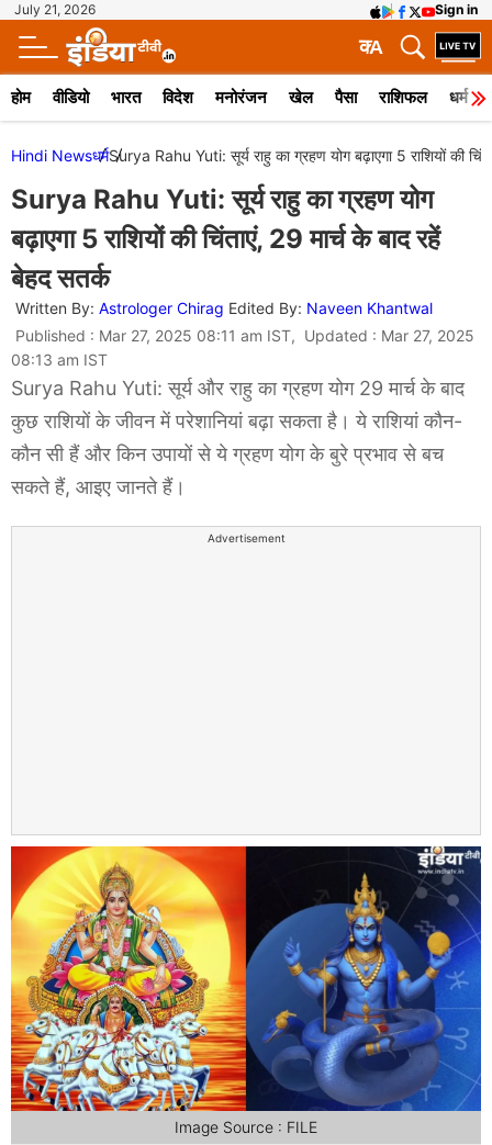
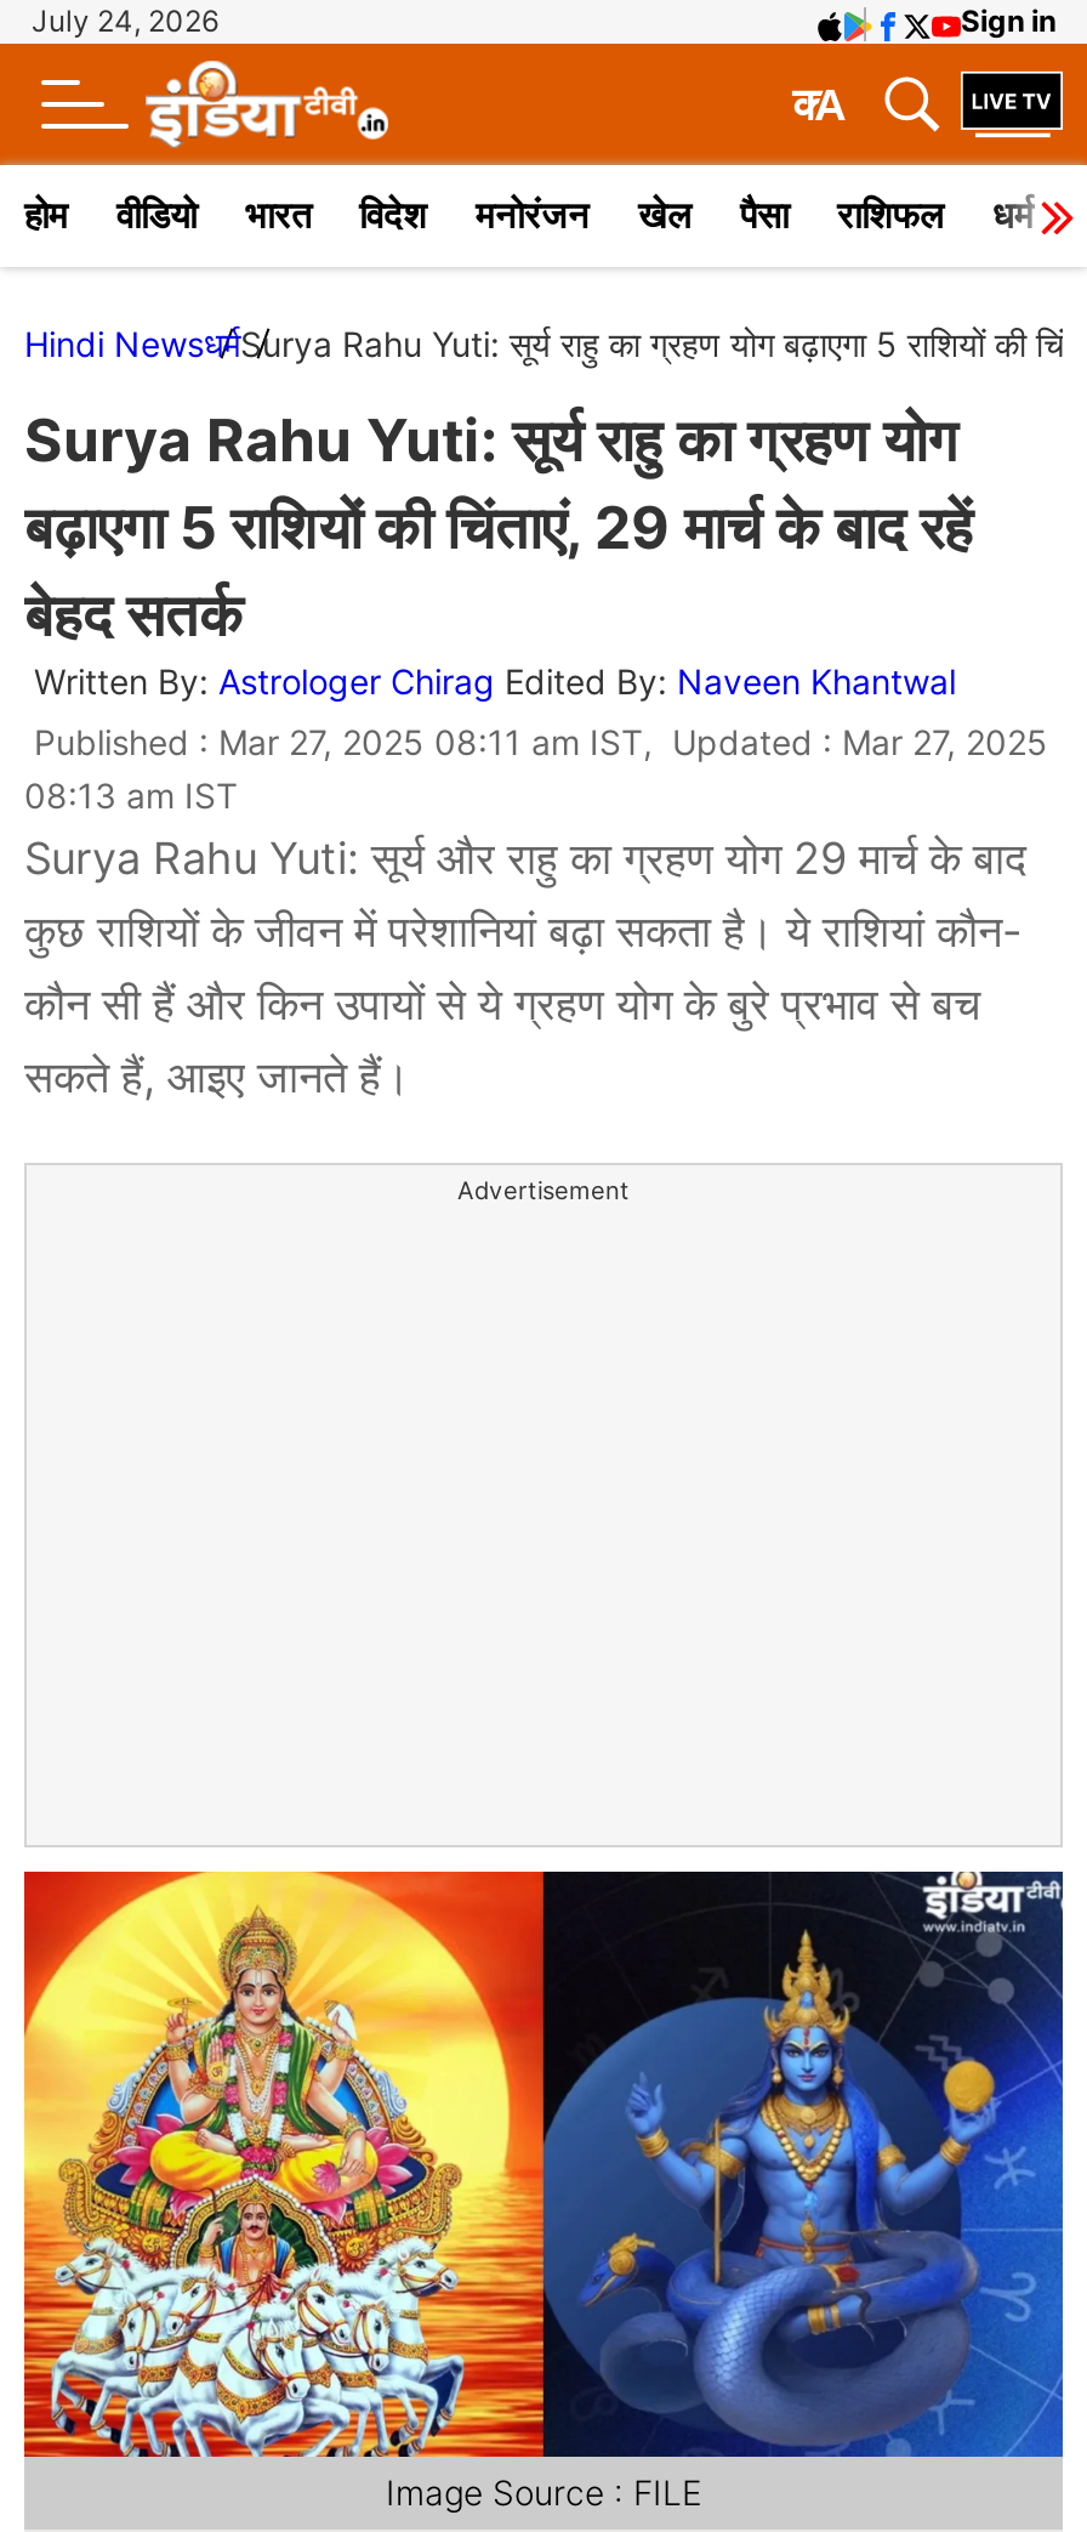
- July 21, 2026
+ July 24, 2026
